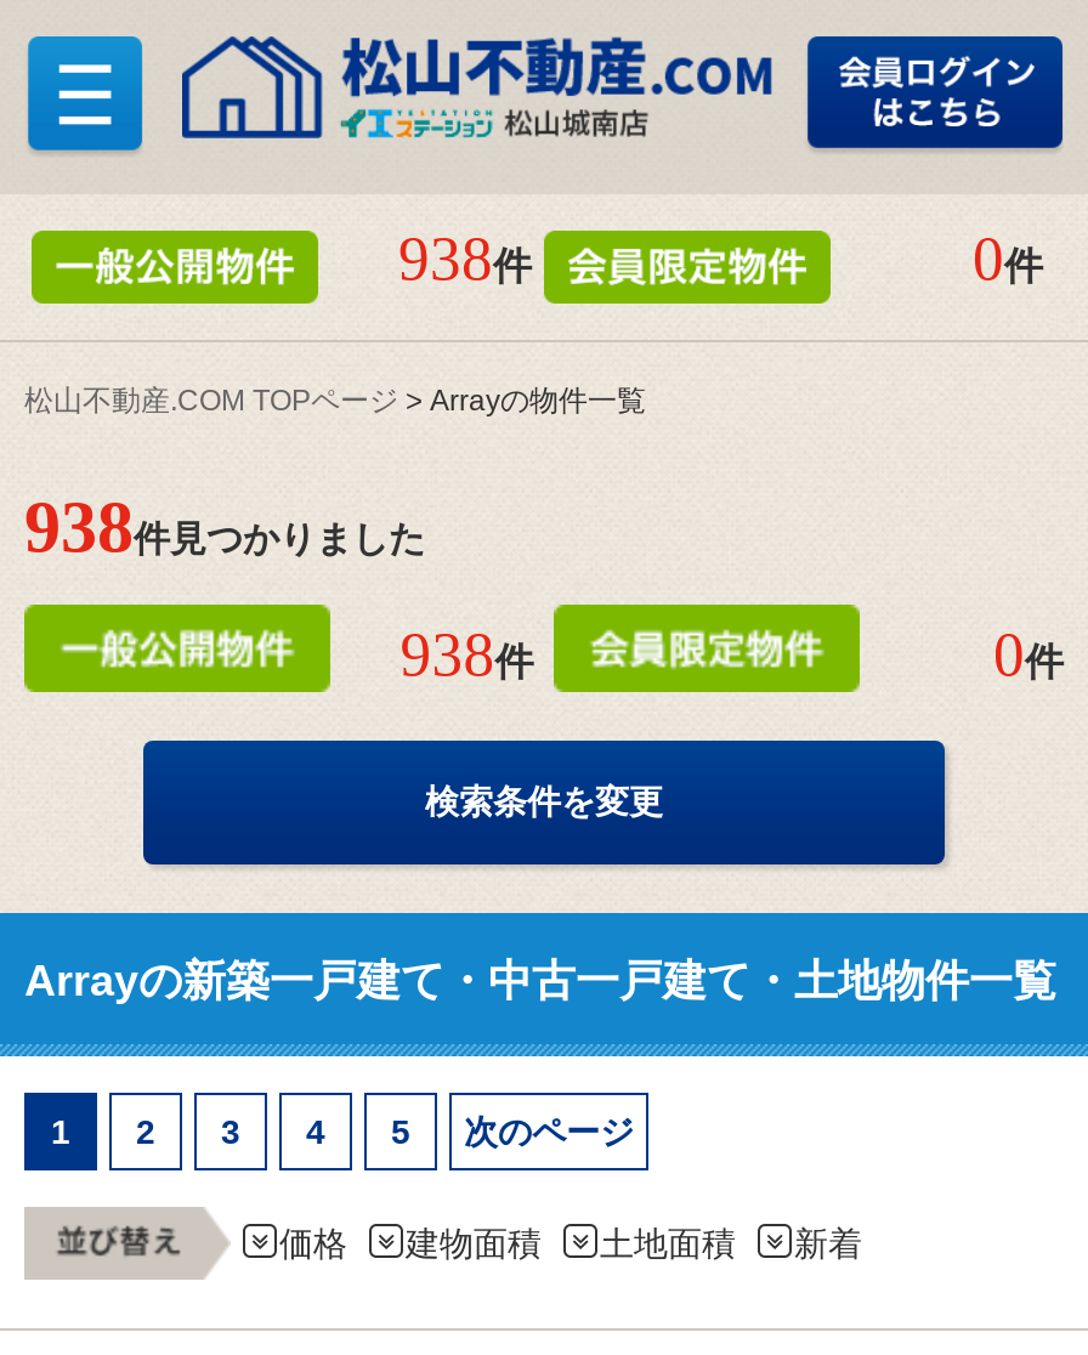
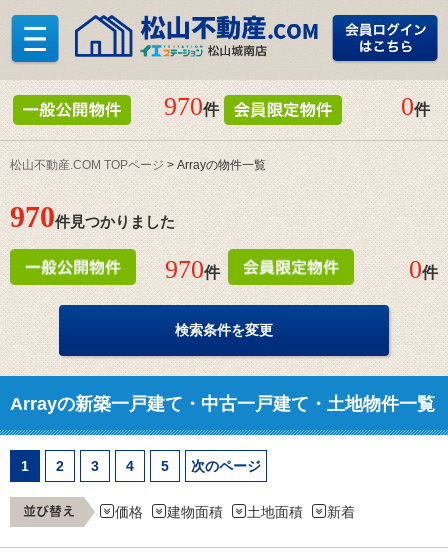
- 938件
+ 970件

- 938件見つかりました
+ 970件見つかりました

- 938件
+ 970件
